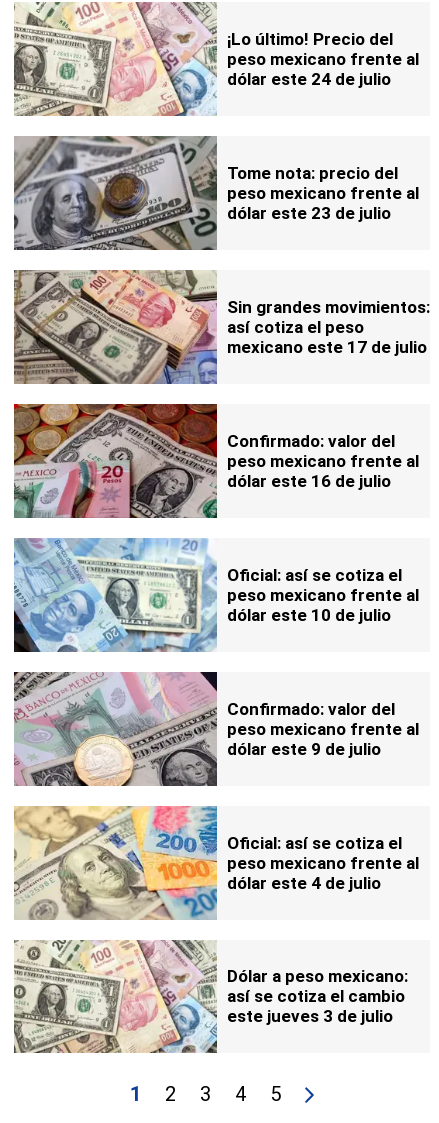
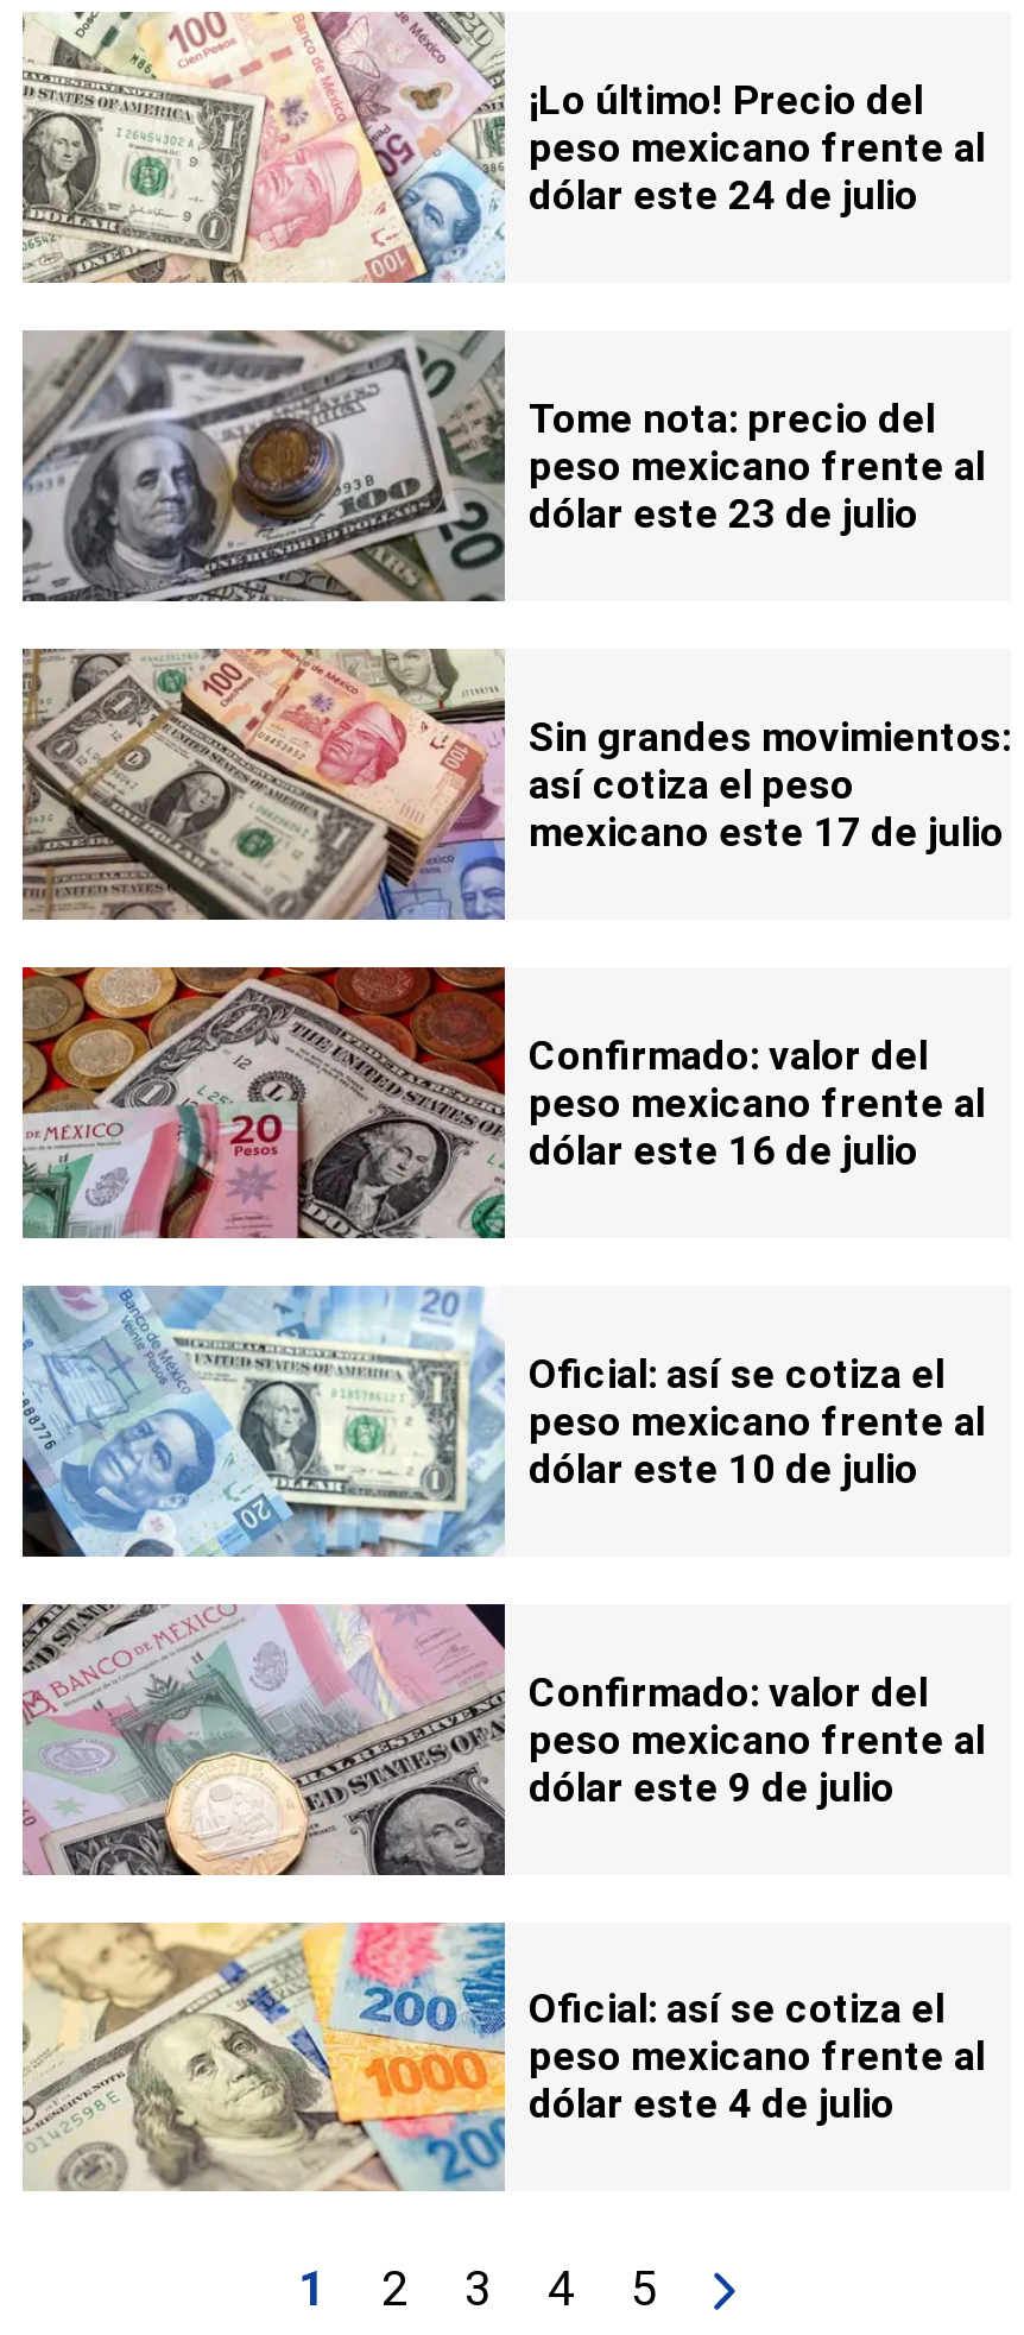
- [image]
- Dólar a peso mexicano:
- así se cotiza el cambio
- este jueves 3 de julio
